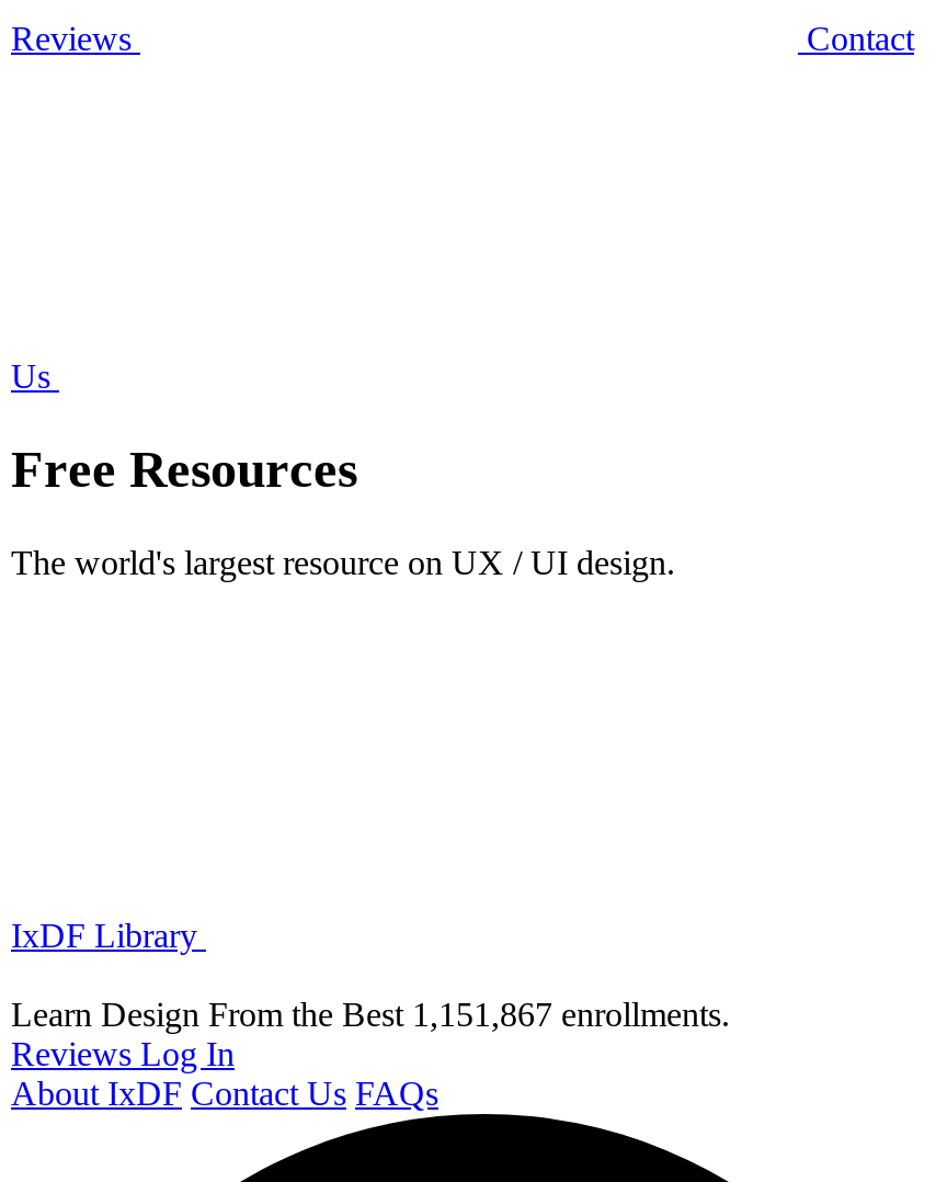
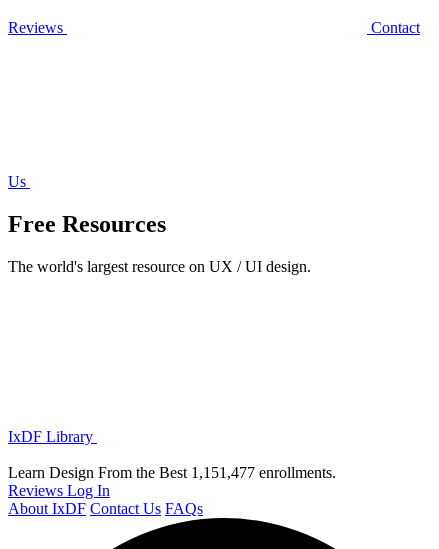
- Learn Design From the Best 1,151,867 enrollments.
+ Learn Design From the Best 1,151,477 enrollments.
